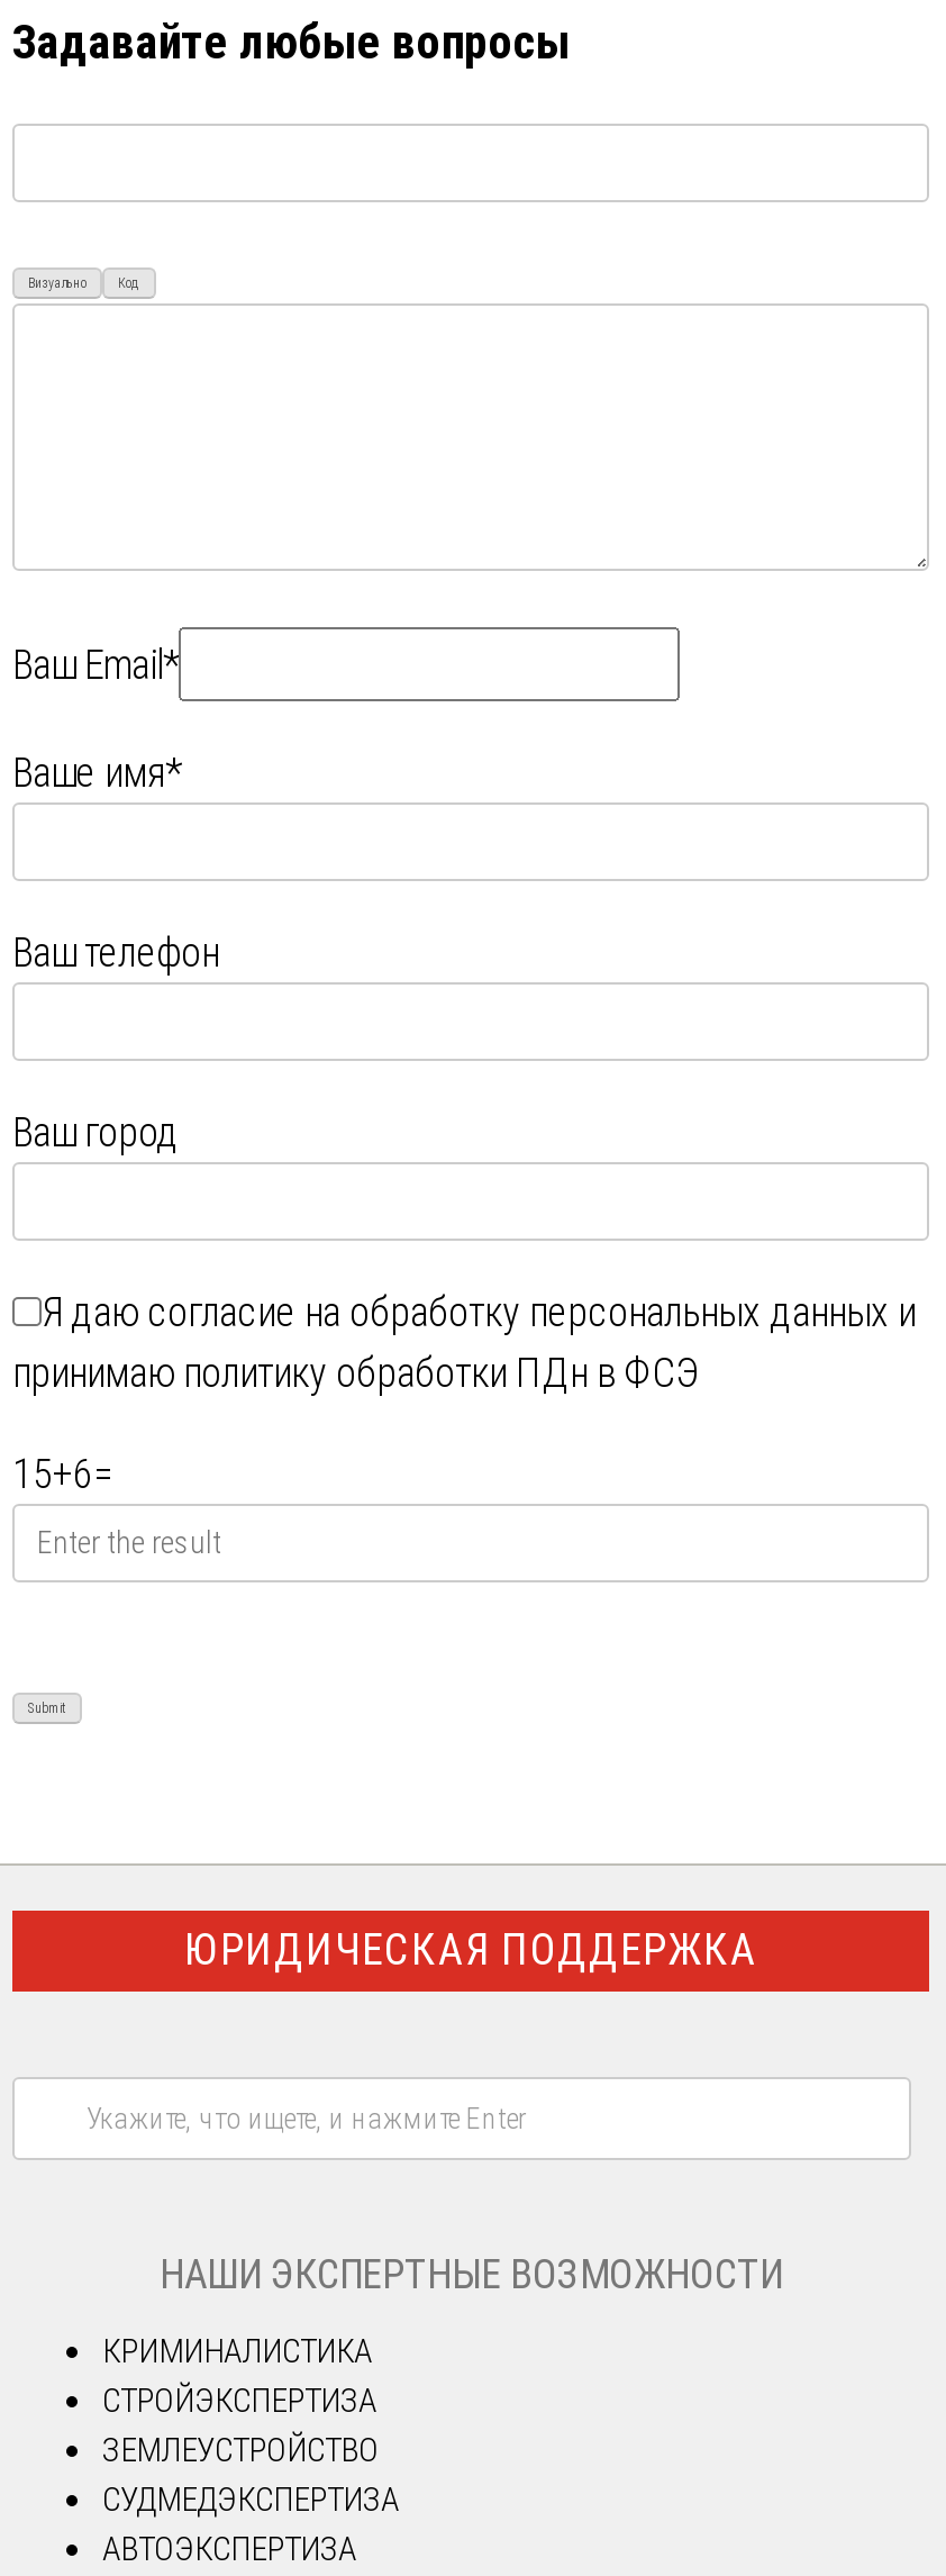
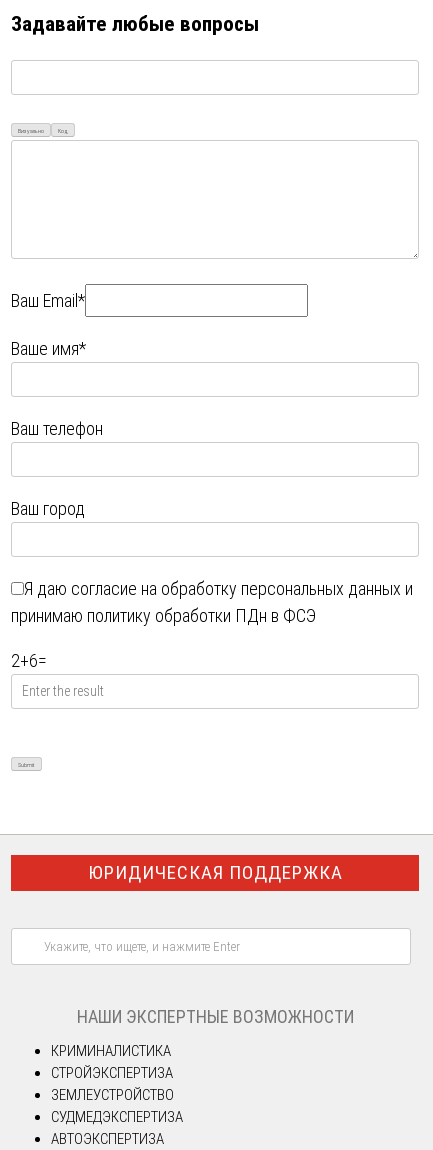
- 15+6=
+ 2+6=
